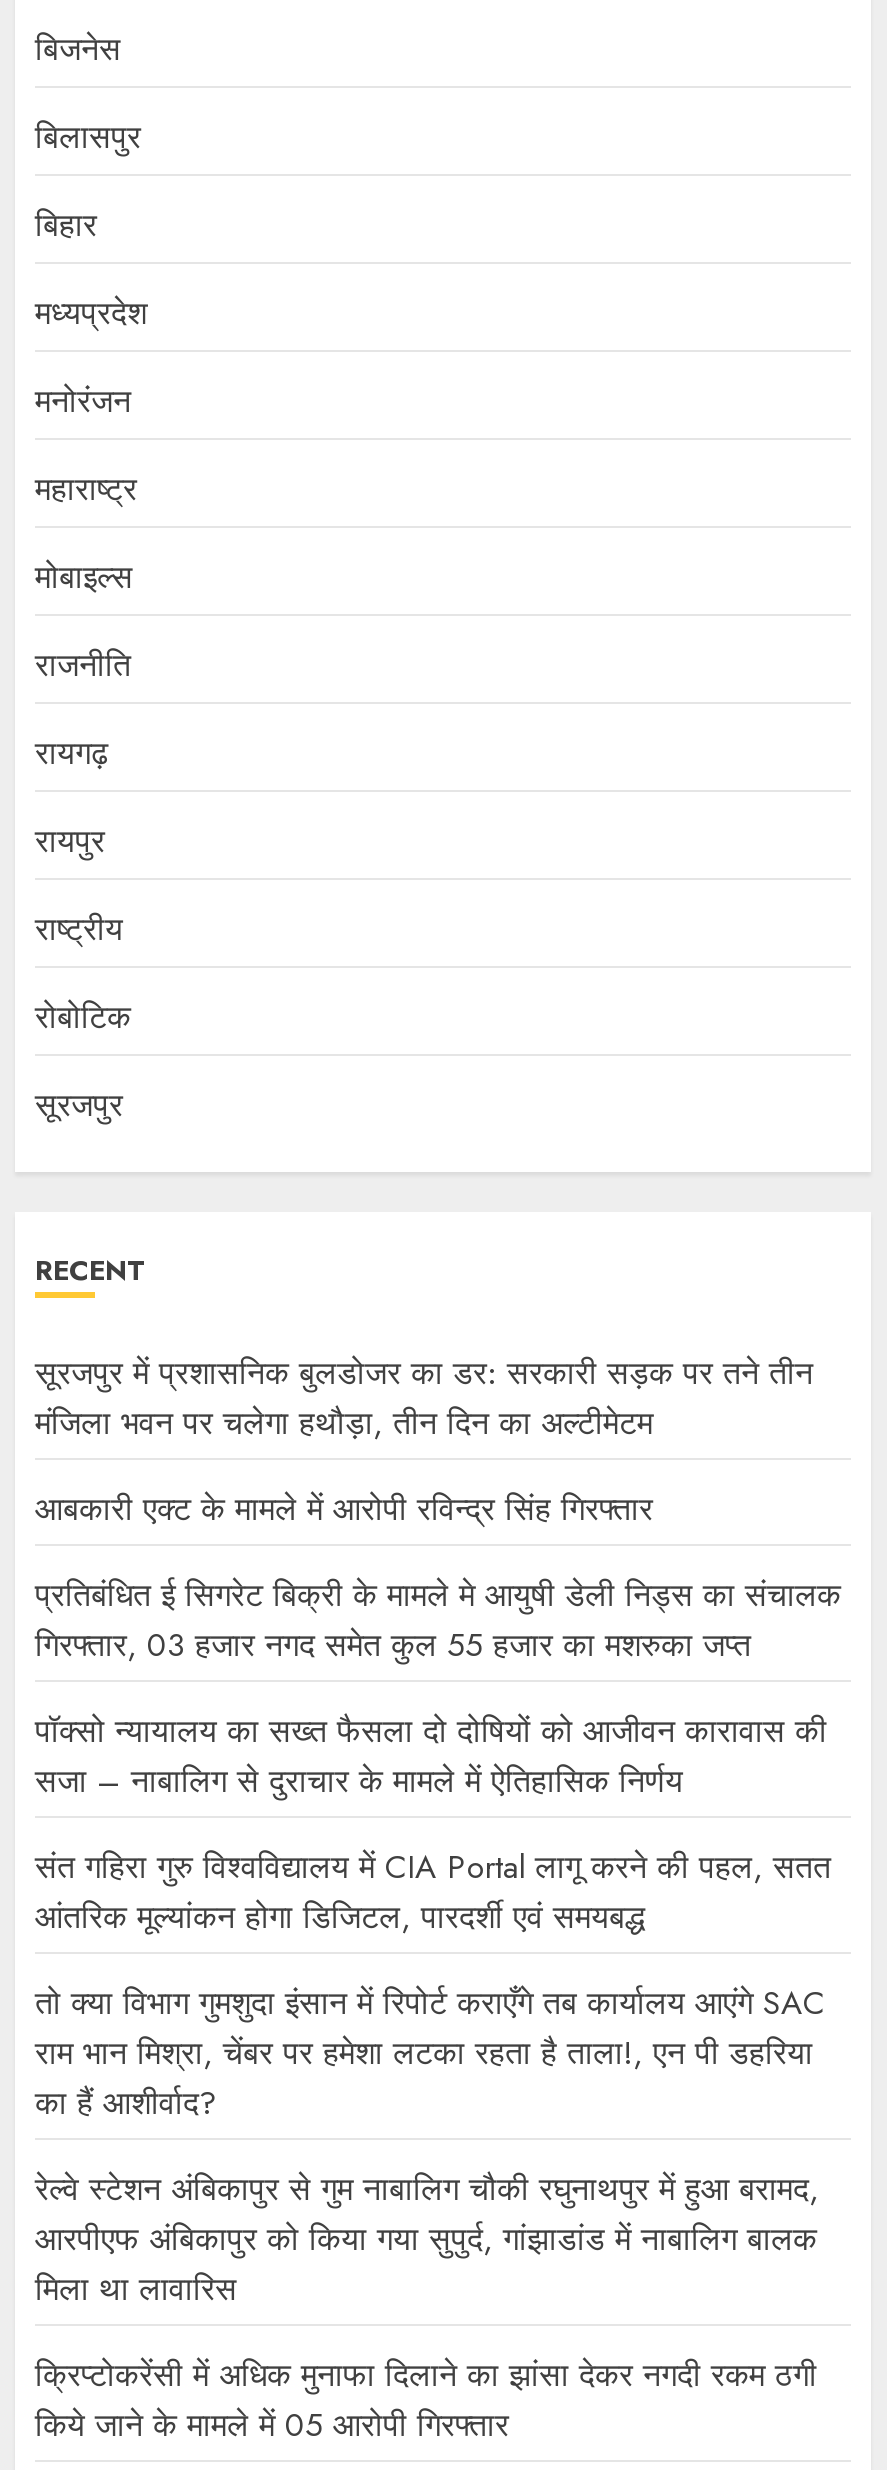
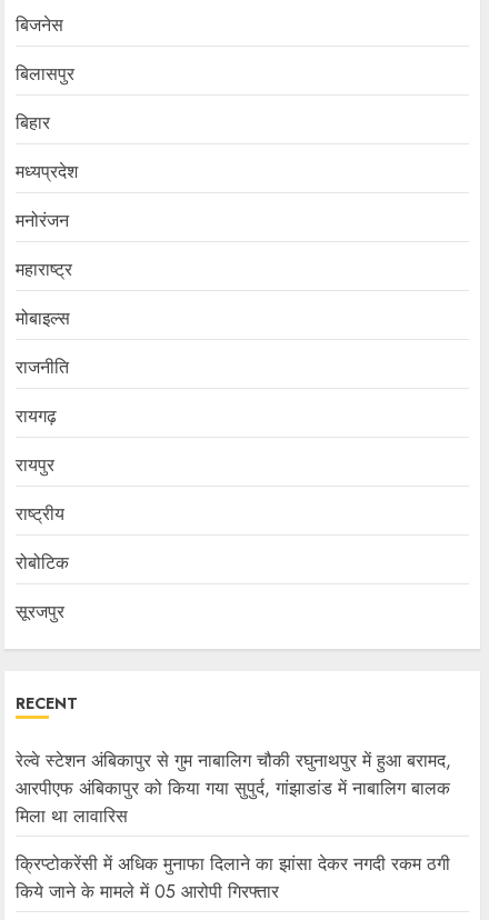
- सूरजपुर में प्रशासनिक बुलडोजर का डर: सरकारी सड़क पर तने तीन
- मंजिला भवन पर चलेगा हथौड़ा, तीन दिन का अल्टीमेटम
- आबकारी एक्ट के मामले में आरोपी रविन्द्र सिंह गिरफ्तार
- प्रतिबंधित ई सिगरेट बिक्री के मामले मे आयुषी डेली निड्स का संचालक
- गिरफ्तार, 03 हजार नगद समेत कुल 55 हजार का मशरुका जप्त
- पॉक्सो न्यायालय का सख्त फैसला दो दोषियों को आजीवन कारावास की
- सजा – नाबालिग से दुराचार के मामले में ऐतिहासिक निर्णय
- संत गहिरा गुरु विश्वविद्यालय में CIA Portal लागू करने की पहल, सतत
- आंतरिक मूल्यांकन होगा डिजिटल, पारदर्शी एवं समयबद्ध
- तो क्या विभाग गुमशुदा इंसान में रिपोर्ट कराएँगे तब कार्यालय आएंगे SAC
- राम भान मिश्रा, चेंबर पर हमेशा लटका रहता है ताला!, एन पी डहरिया
- का हैं आशीर्वाद?
